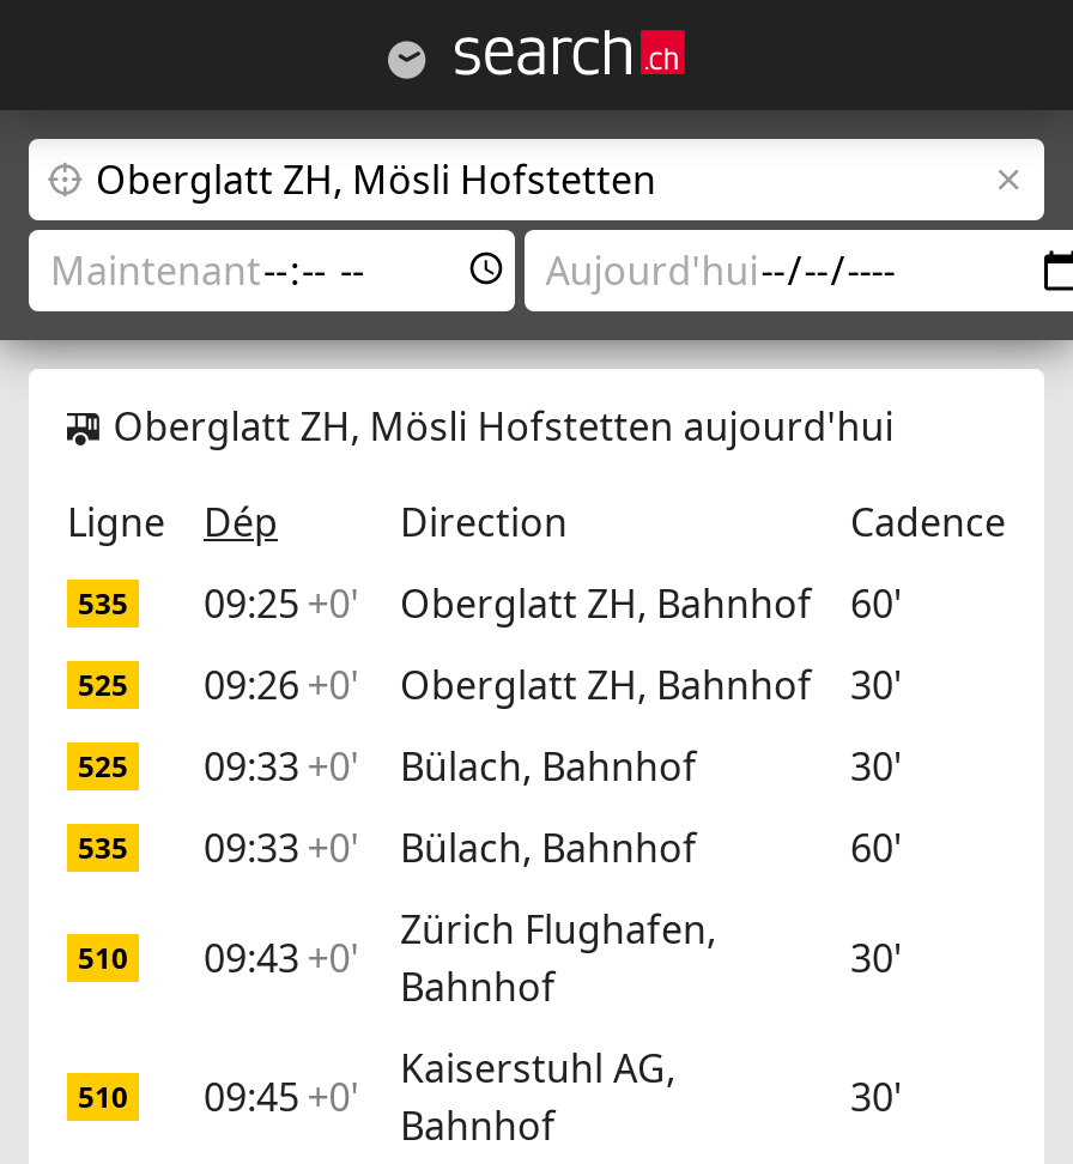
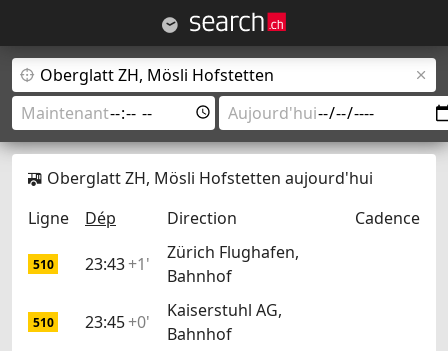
- 535
- 09:25 +0'
- Oberglatt ZH, Bahnhof
- 60'
- 525
- 09:26 +0'
- Oberglatt ZH, Bahnhof
- 30'
- 525
- 09:33 +0'
- Bülach, Bahnhof
- 30'
- 535
- 09:33 +0'
- Bülach, Bahnhof
- 60'

- 510 09:43 +0'
+ 510 23:43 +1'

- 30'

- 510 09:45 +0'
+ 510 23:45 +0'

- 30'
